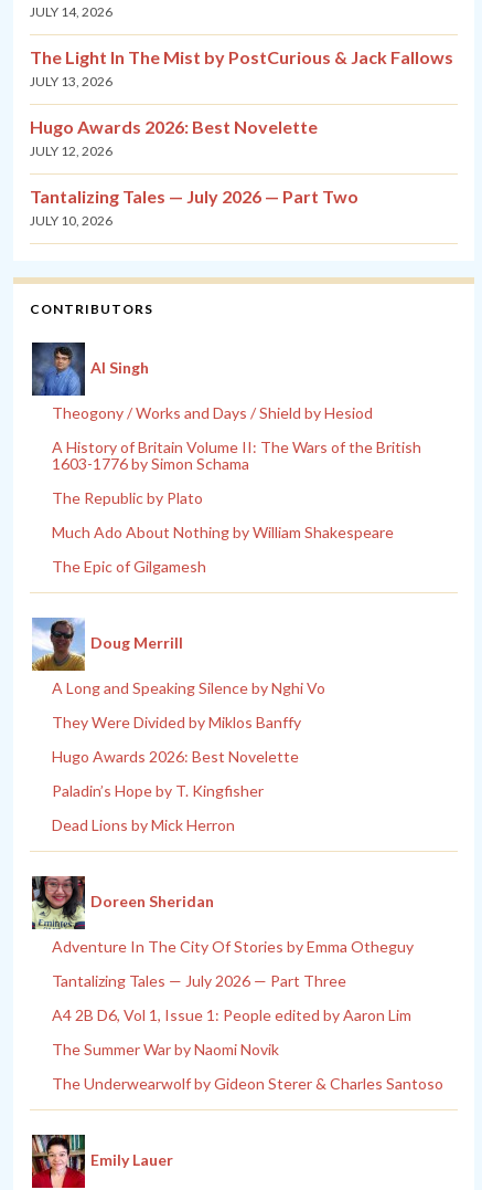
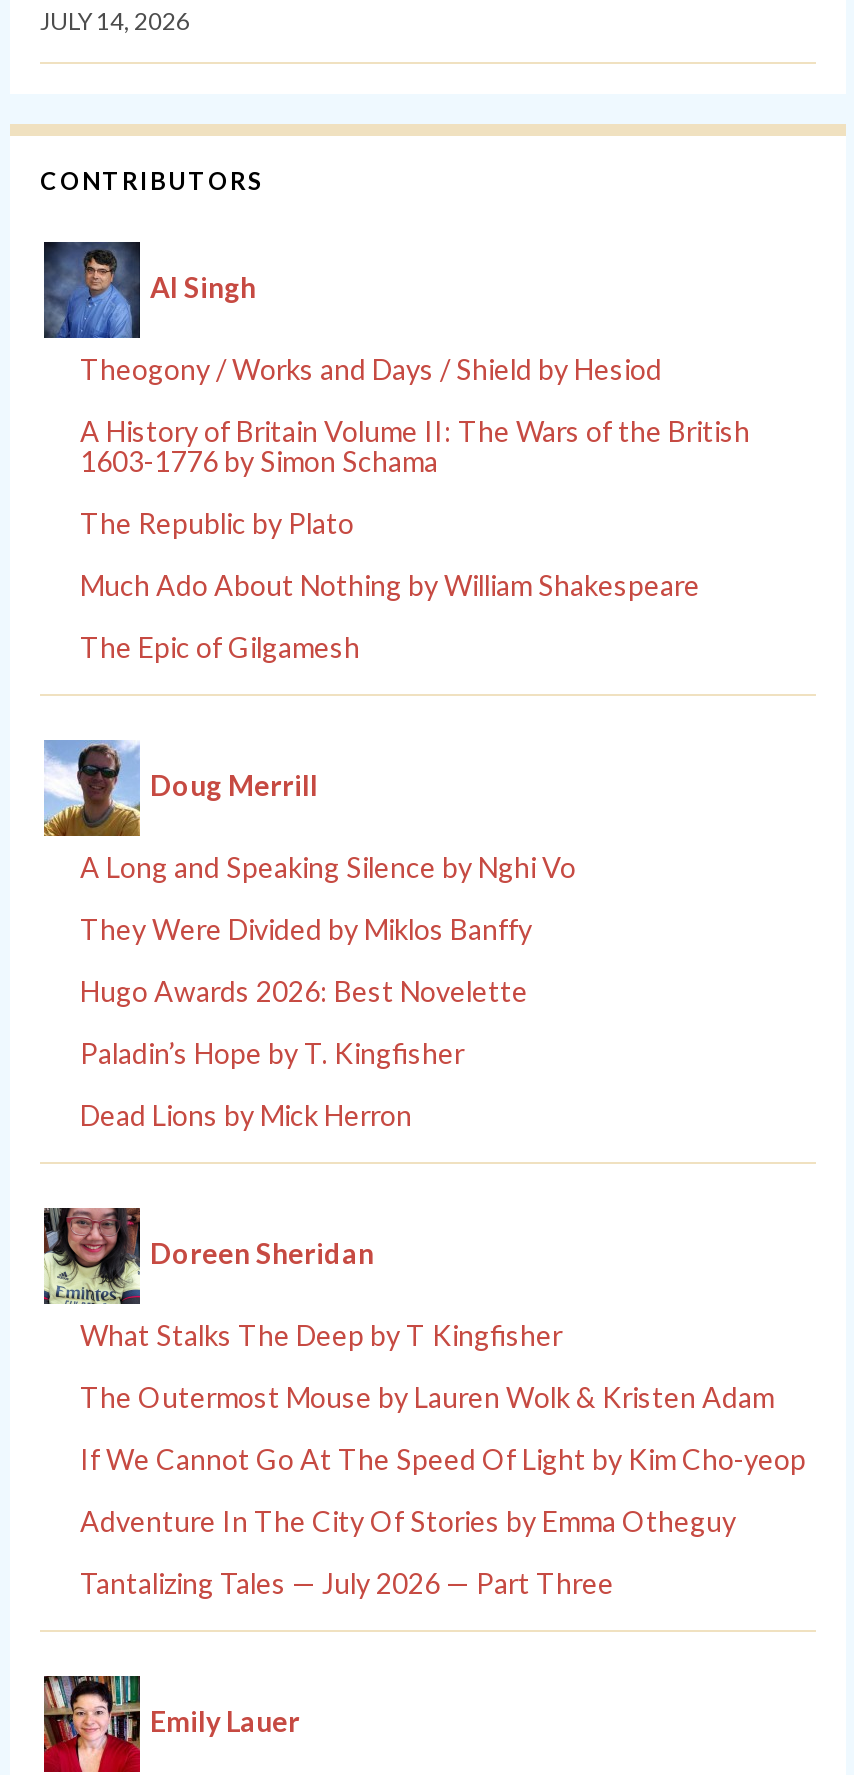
- The Light In The Mist by PostCurious & Jack Fallows
- JULY 13, 2026
- Hugo Awards 2026: Best Novelette
- JULY 12, 2026
- Tantalizing Tales — July 2026 — Part Two
- JULY 10, 2026

+ What Stalks The Deep by T Kingfisher
+ The Outermost Mouse by Lauren Wolk & Kristen Adam
+ If We Cannot Go At The Speed Of Light by Kim Cho-yeop

- A4 2B D6, Vol 1, Issue 1: People edited by Aaron Lim
- The Summer War by Naomi Novik
- The Underwearwolf by Gideon Sterer & Charles Santoso
